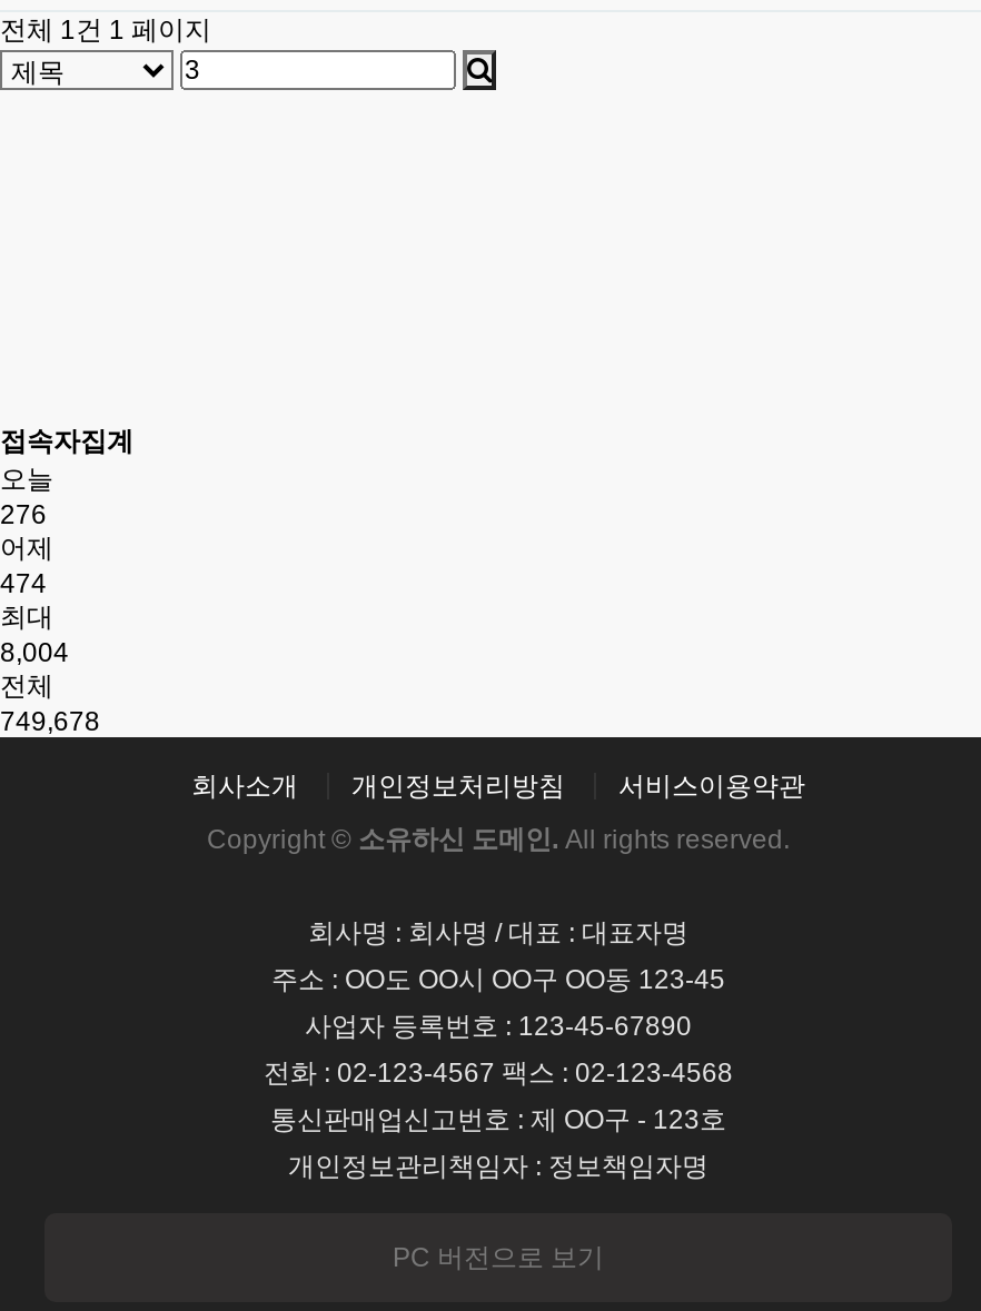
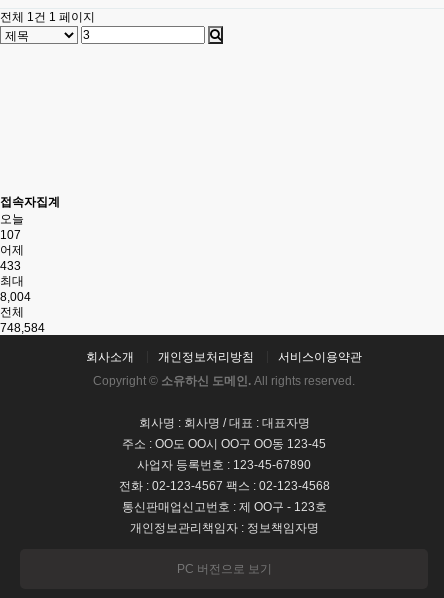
- 276
+ 107

- 474
+ 433

- 749,678
+ 748,584
